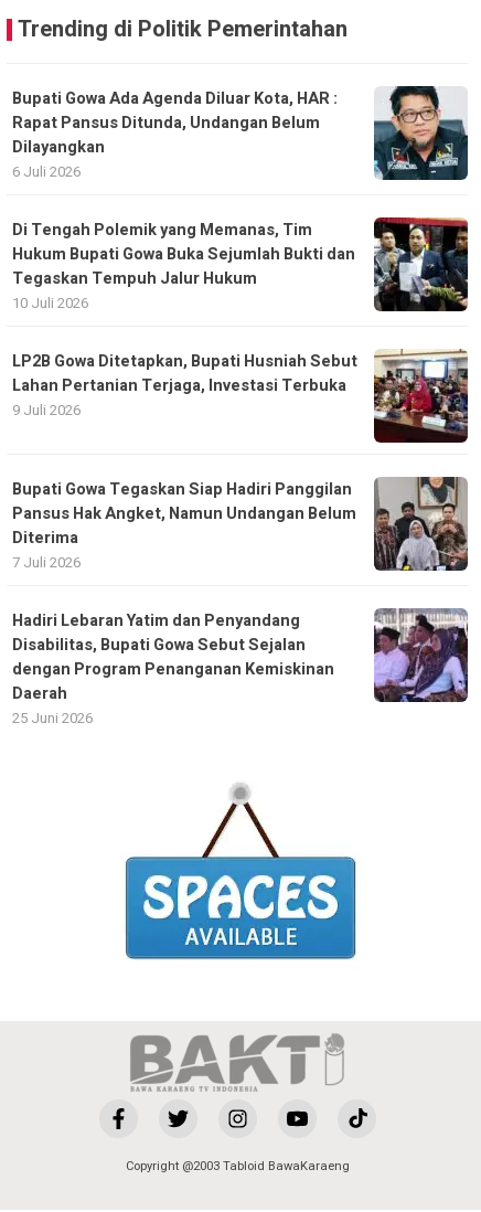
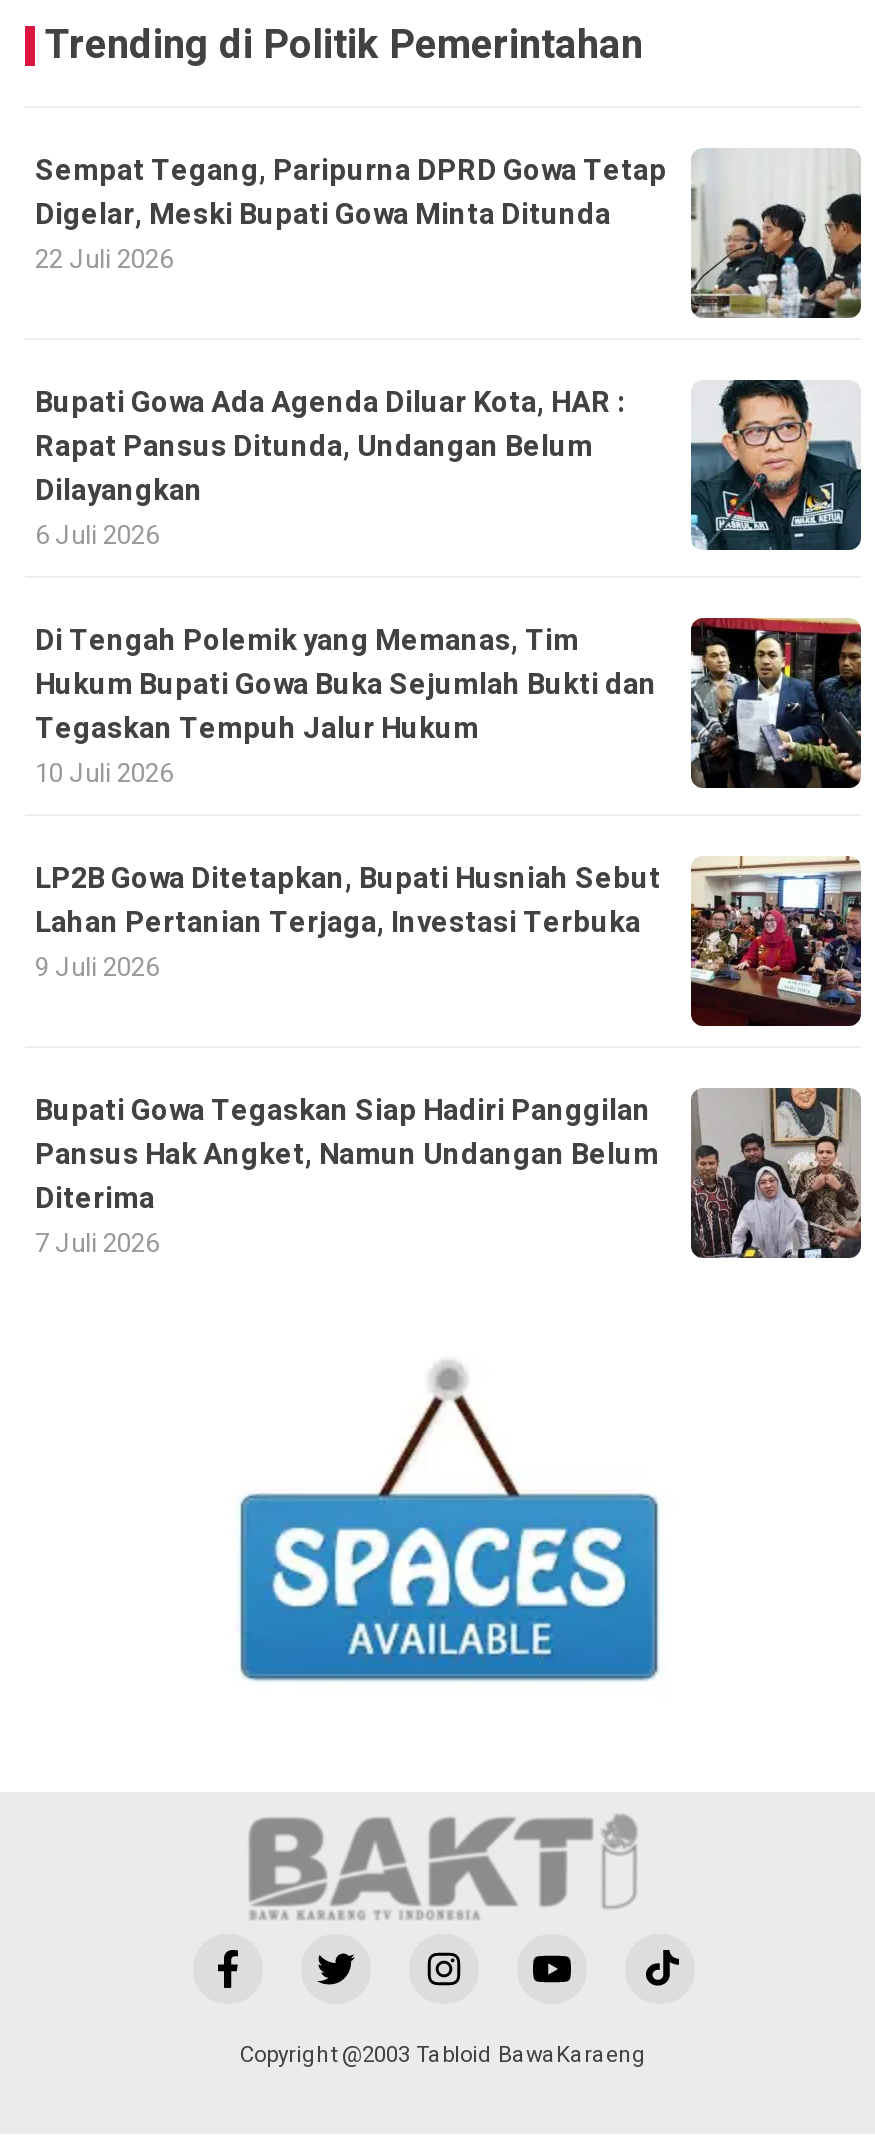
+ [image]
+ Sempat Tegang, Paripurna DPRD Gowa Tetap
+ Digelar, Meski Bupati Gowa Minta Ditunda
+ 22 Juli 2026

moved down: [image] | Bupati Gowa Ada Agenda Diluar Kota, HAR : | Rapat Pansus Ditunda, Undangan Belum | ... | Diterima | 7 Juli 2026

- [image]
- Hadiri Lebaran Yatim dan Penyandang
- Disabilitas, Bupati Gowa Sebut Sejalan
- dengan Program Penanganan Kemiskinan
- Daerah
- 25 Juni 2026
